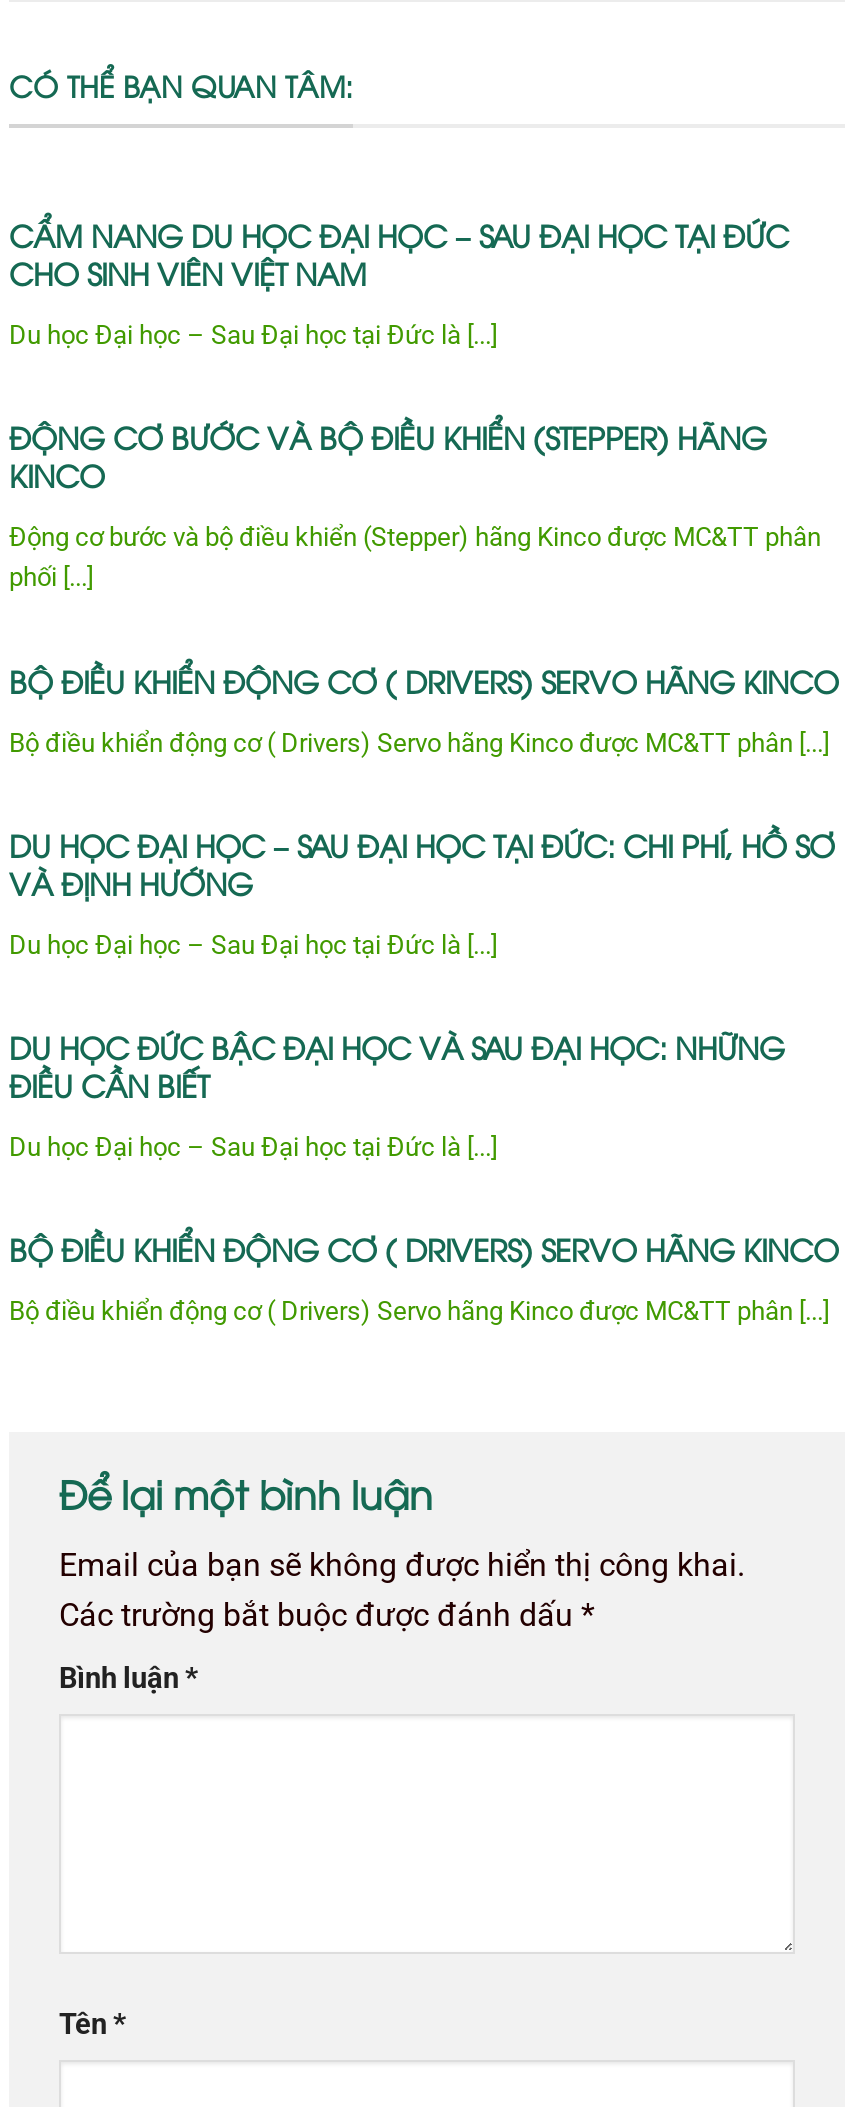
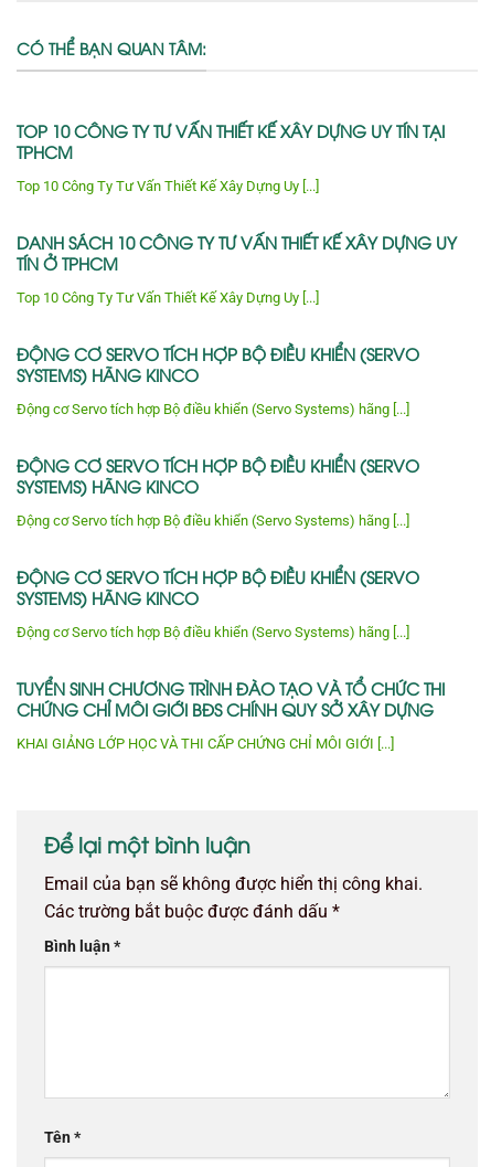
- CẨM NANG DU HỌC ĐẠI HỌC – SAU ĐẠI HỌC TẠI ĐỨC
- CHO SINH VIÊN VIỆT NAM
+ TOP 10 CÔNG TY TƯ VẤN THIẾT KẾ XÂY DỰNG UY TÍN TẠI
+ TPHCM

- Du học Đại học – Sau Đại học tại Đức là [...]
+ Top 10 Công Ty Tư Vấn Thiết Kế Xây Dựng Uy [...]

- ĐỘNG CƠ BƯỚC VÀ BỘ ĐIỀU KHIỂN (STEPPER) HÃNG
- KINCO
+ DANH SÁCH 10 CÔNG TY TƯ VẤN THIẾT KẾ XÂY DỰNG UY
+ TÍN Ở TPHCM

- Động cơ bước và bộ điều khiển (Stepper) hãng Kinco được MC&TT phân
- phối [...]
+ Top 10 Công Ty Tư Vấn Thiết Kế Xây Dựng Uy [...]

- BỘ ĐIỀU KHIỂN ĐỘNG CƠ ( DRIVERS) SERVO HÃNG KINCO
+ ĐỘNG CƠ SERVO TÍCH HỢP BỘ ĐIỀU KHIỂN (SERVO
+ SYSTEMS) HÃNG KINCO

- Bộ điều khiển động cơ ( Drivers) Servo hãng Kinco được MC&TT phân [...]
+ Động cơ Servo tích hợp Bộ điều khiển (Servo Systems) hãng [...]

- DU HỌC ĐẠI HỌC – SAU ĐẠI HỌC TẠI ĐỨC: CHI PHÍ, HỒ SƠ
- VÀ ĐỊNH HƯỚNG
+ ĐỘNG CƠ SERVO TÍCH HỢP BỘ ĐIỀU KHIỂN (SERVO
+ SYSTEMS) HÃNG KINCO

- Du học Đại học – Sau Đại học tại Đức là [...]
+ Động cơ Servo tích hợp Bộ điều khiển (Servo Systems) hãng [...]

- DU HỌC ĐỨC BẬC ĐẠI HỌC VÀ SAU ĐẠI HỌC: NHỮNG
- ĐIỀU CẦN BIẾT
+ ĐỘNG CƠ SERVO TÍCH HỢP BỘ ĐIỀU KHIỂN (SERVO
+ SYSTEMS) HÃNG KINCO

- Du học Đại học – Sau Đại học tại Đức là [...]
+ Động cơ Servo tích hợp Bộ điều khiển (Servo Systems) hãng [...]

- BỘ ĐIỀU KHIỂN ĐỘNG CƠ ( DRIVERS) SERVO HÃNG KINCO
+ TUYỂN SINH CHƯƠNG TRÌNH ĐÀO TẠO VÀ TỔ CHỨC THI
+ CHỨNG CHỈ MÔI GIỚI BĐS CHÍNH QUY SỞ XÂY DỰNG

- Bộ điều khiển động cơ ( Drivers) Servo hãng Kinco được MC&TT phân [...]
+ KHAI GIẢNG LỚP HỌC VÀ THI CẤP CHỨNG CHỈ MÔI GIỚI [...]
